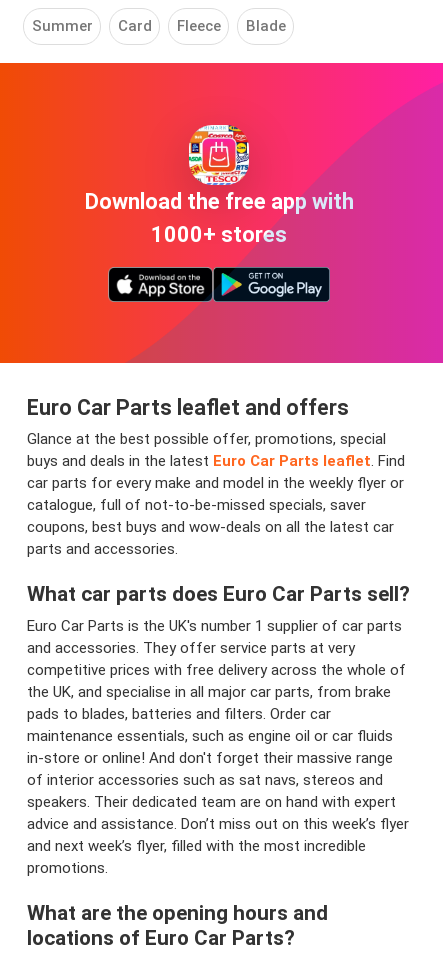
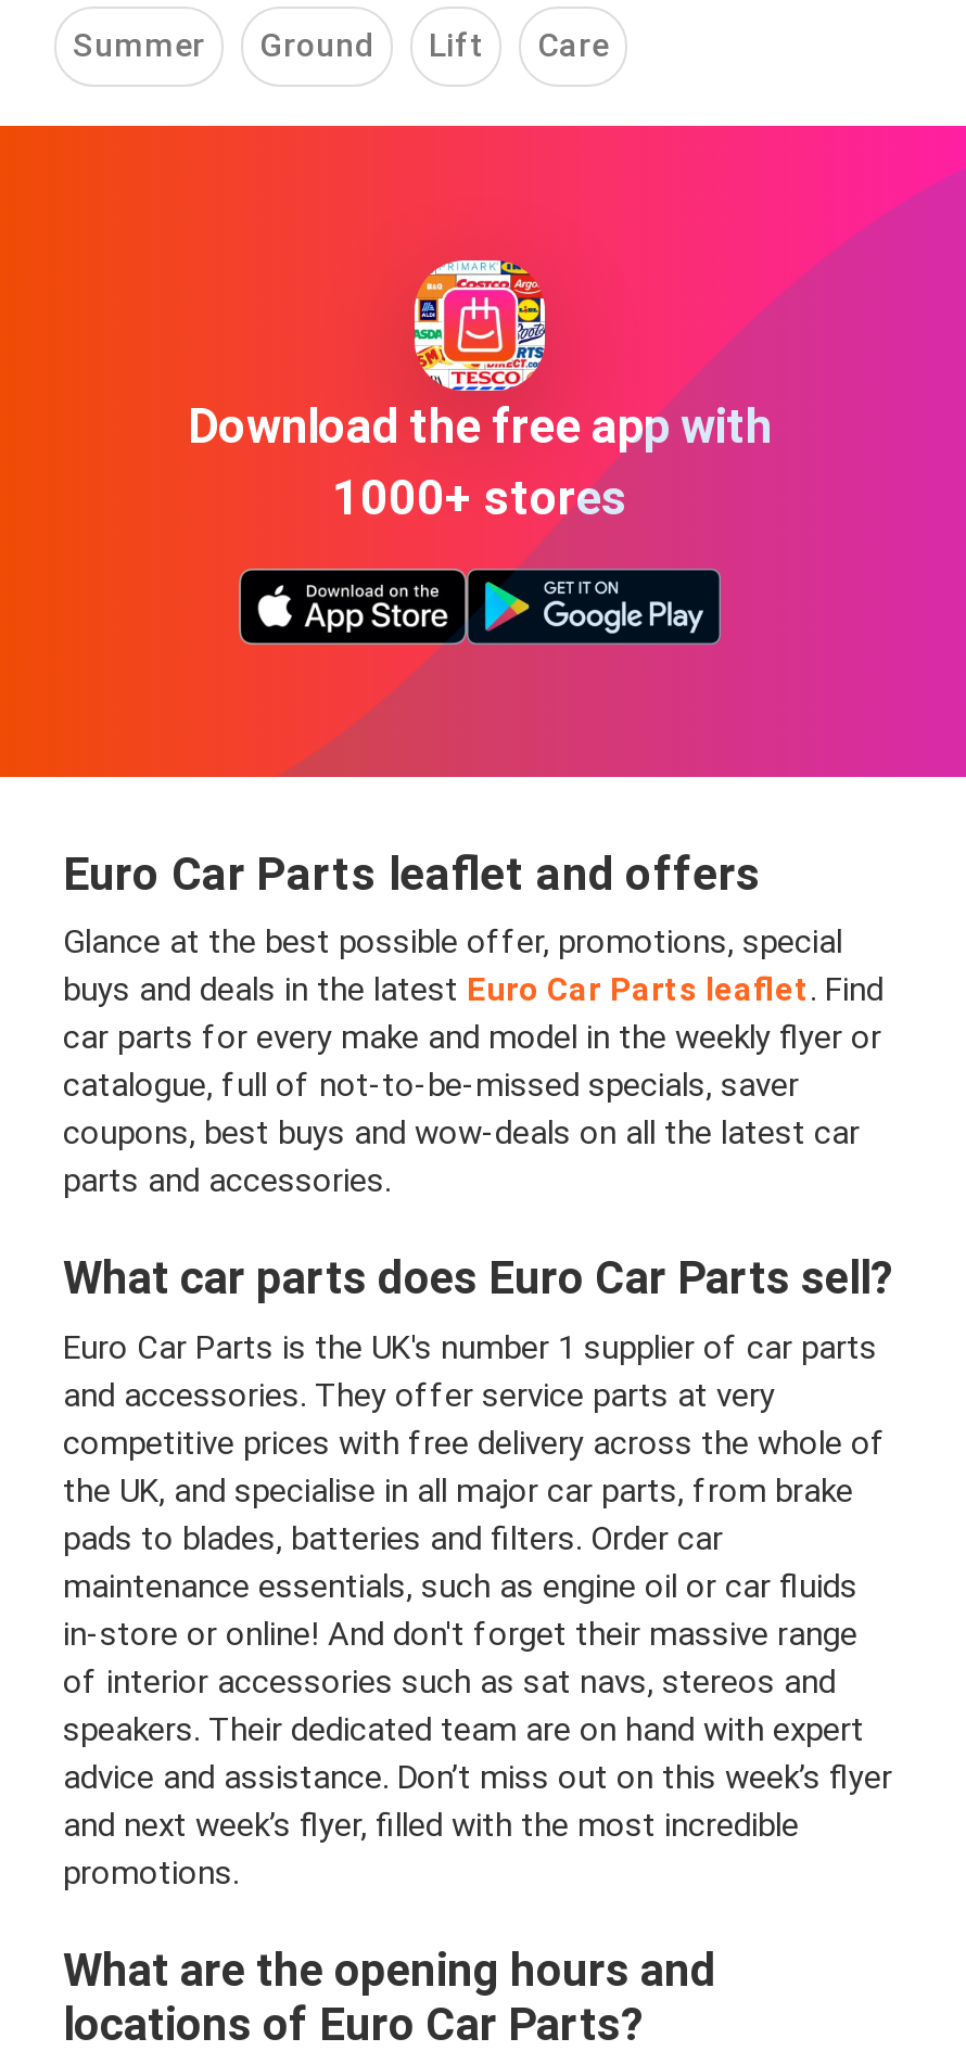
- Card
- Fleece
- Blade
+ Ground
+ Lift
+ Care
